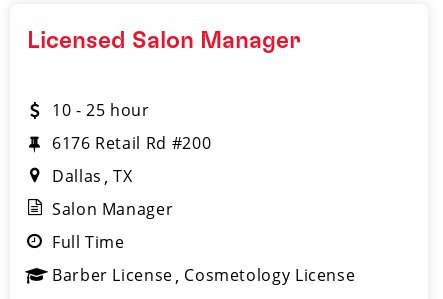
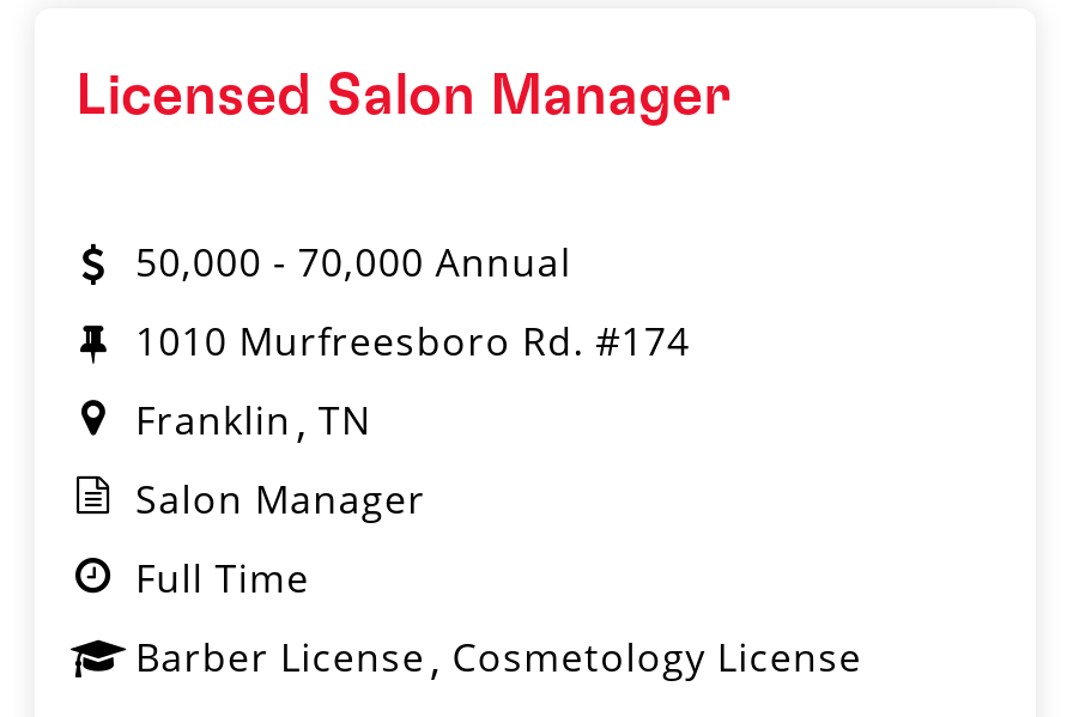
- 10 - 25 hour
+ 50,000 - 70,000 Annual

- 6176 Retail Rd #200
+ 1010 Murfreesboro Rd. #174

- Dallas TX
+ Franklin TN
